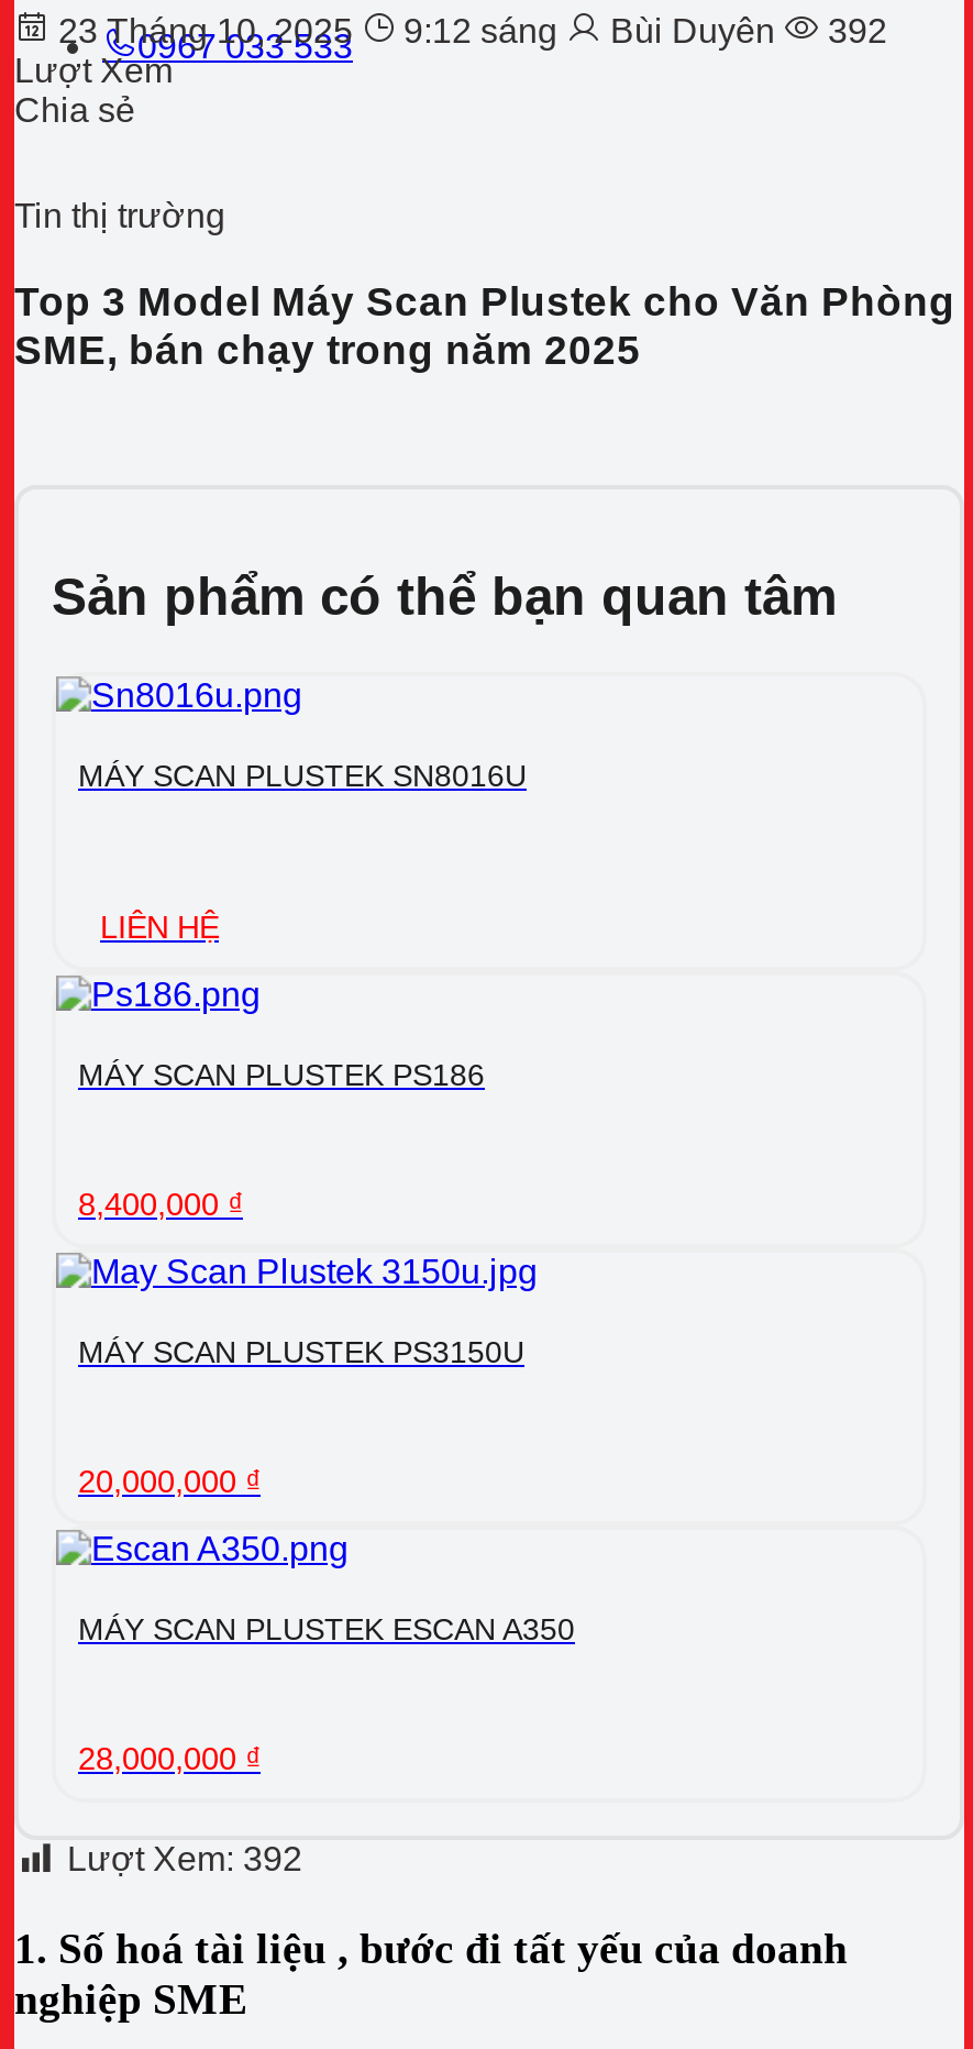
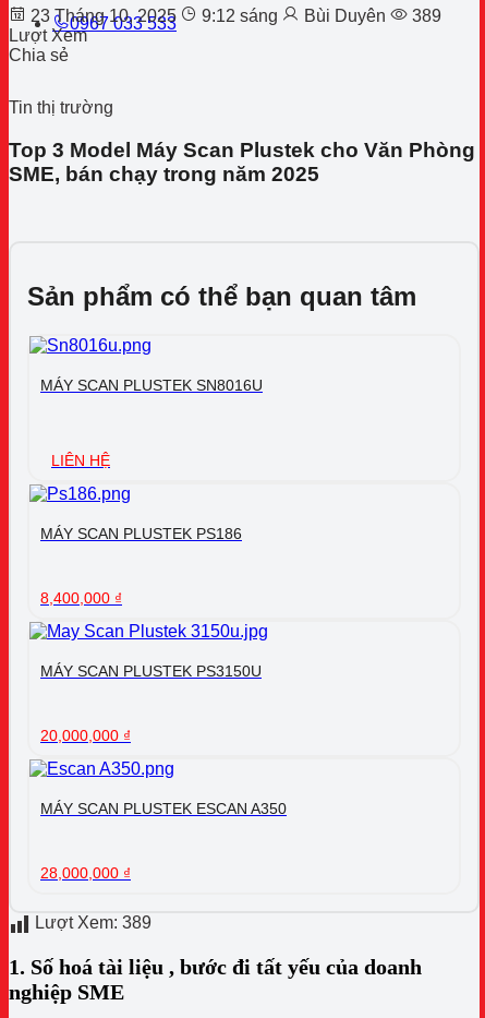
- 392
+ 389

- Lượt Xem: 392
+ Lượt Xem: 389
